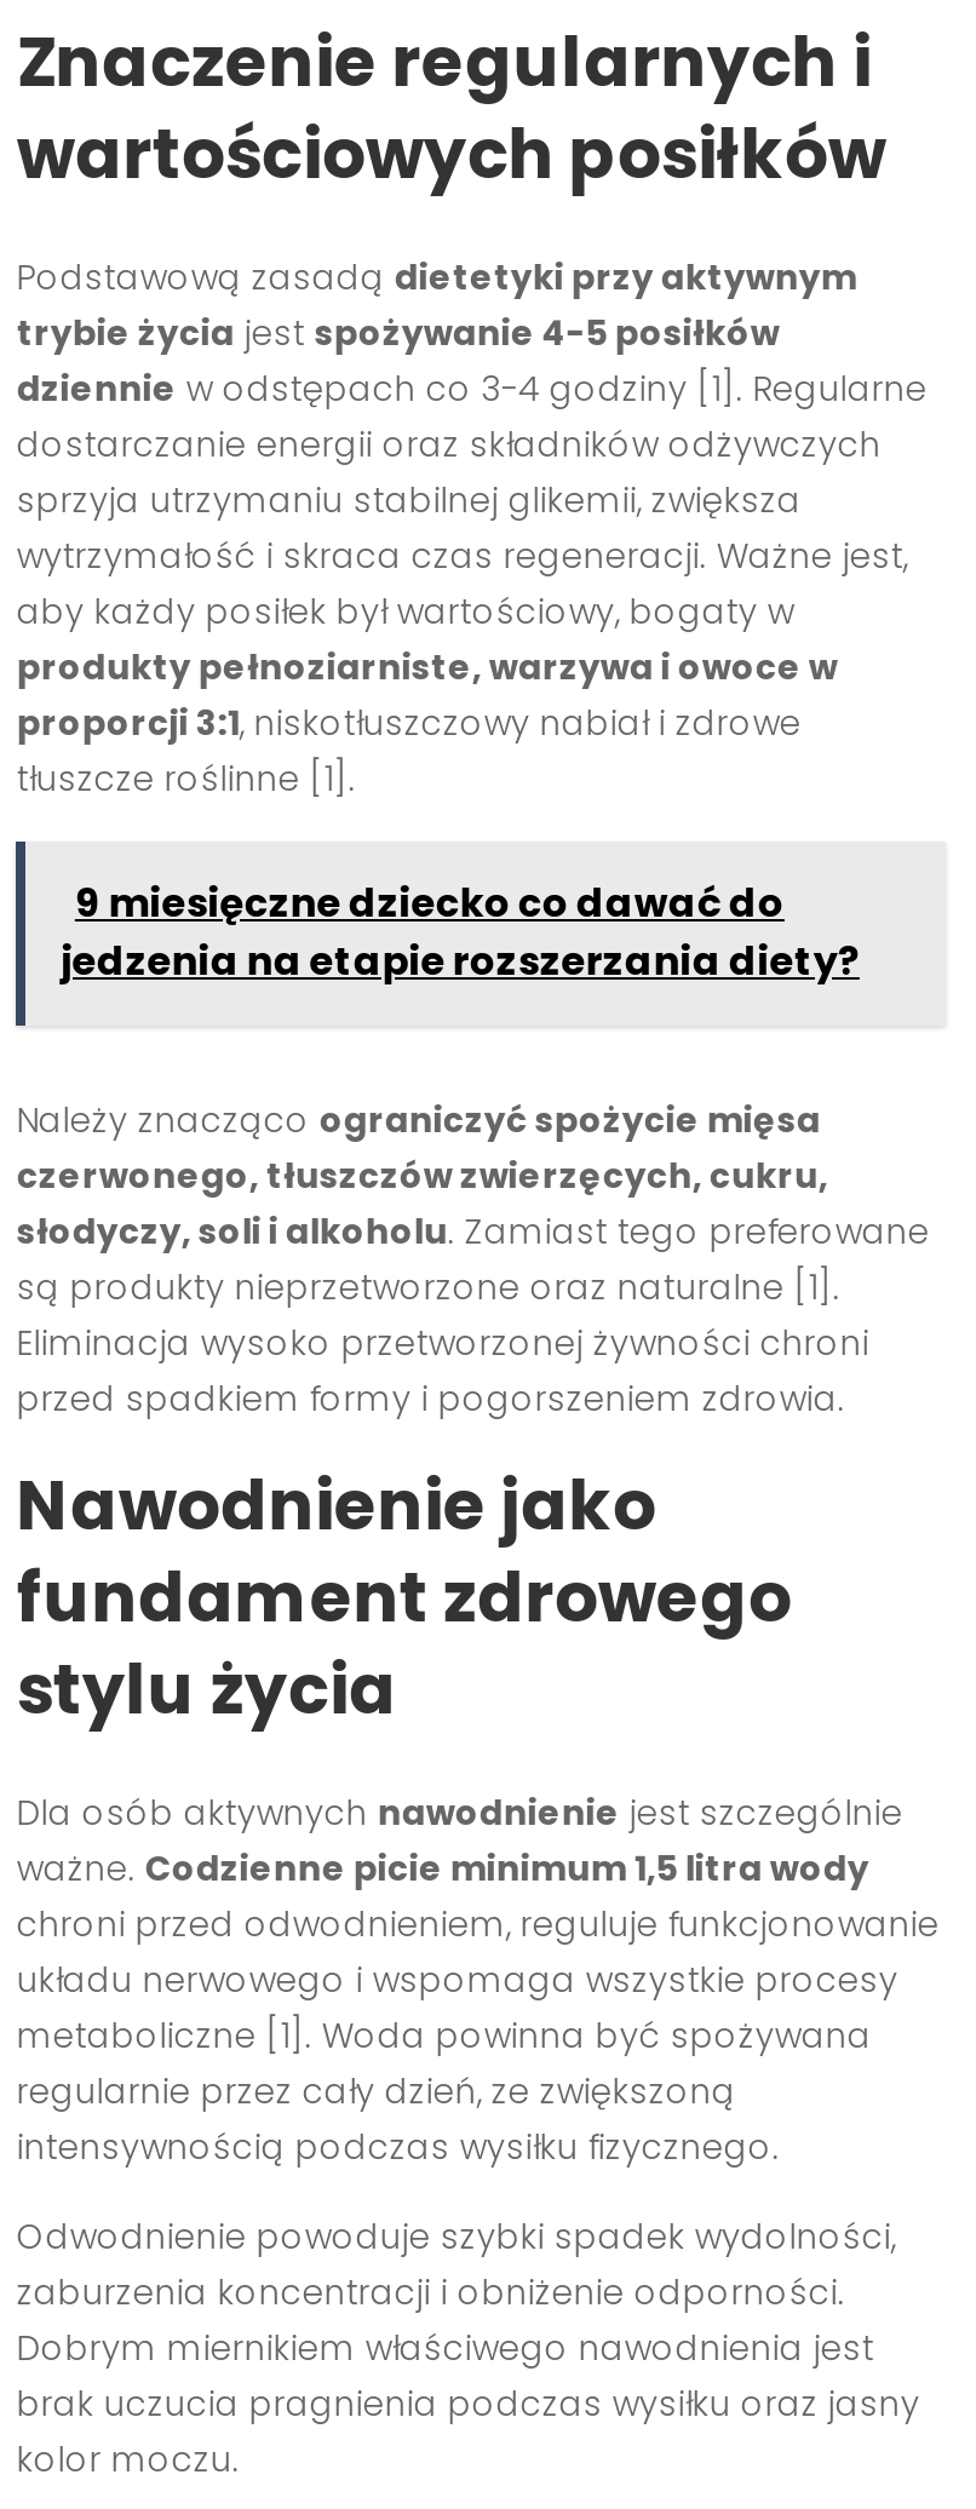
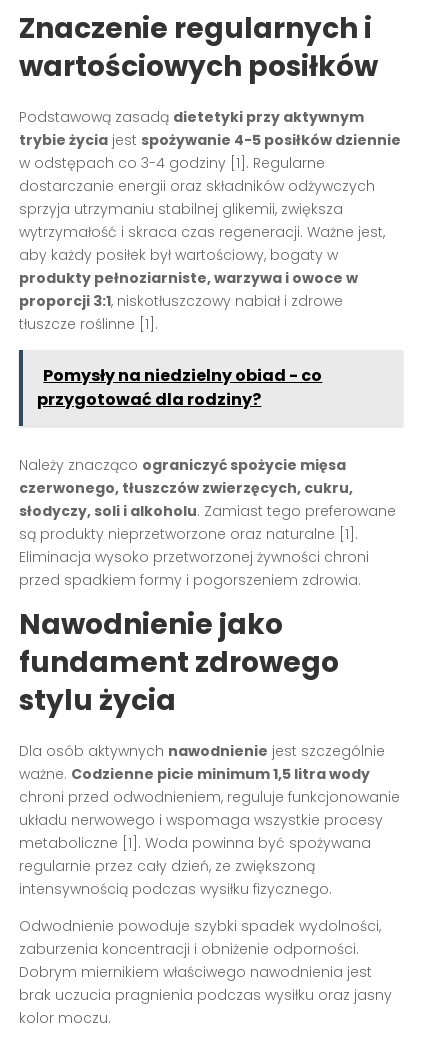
- 9 miesięczne dziecko co dawać do
- jedzenia na etapie rozszerzania diety?
+ Pomysły na niedzielny obiad - co
+ przygotować dla rodziny?
